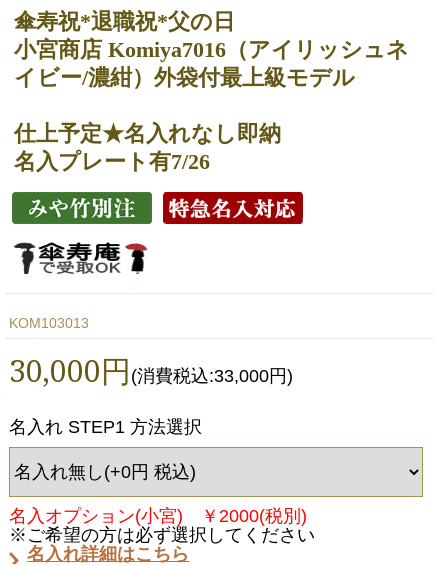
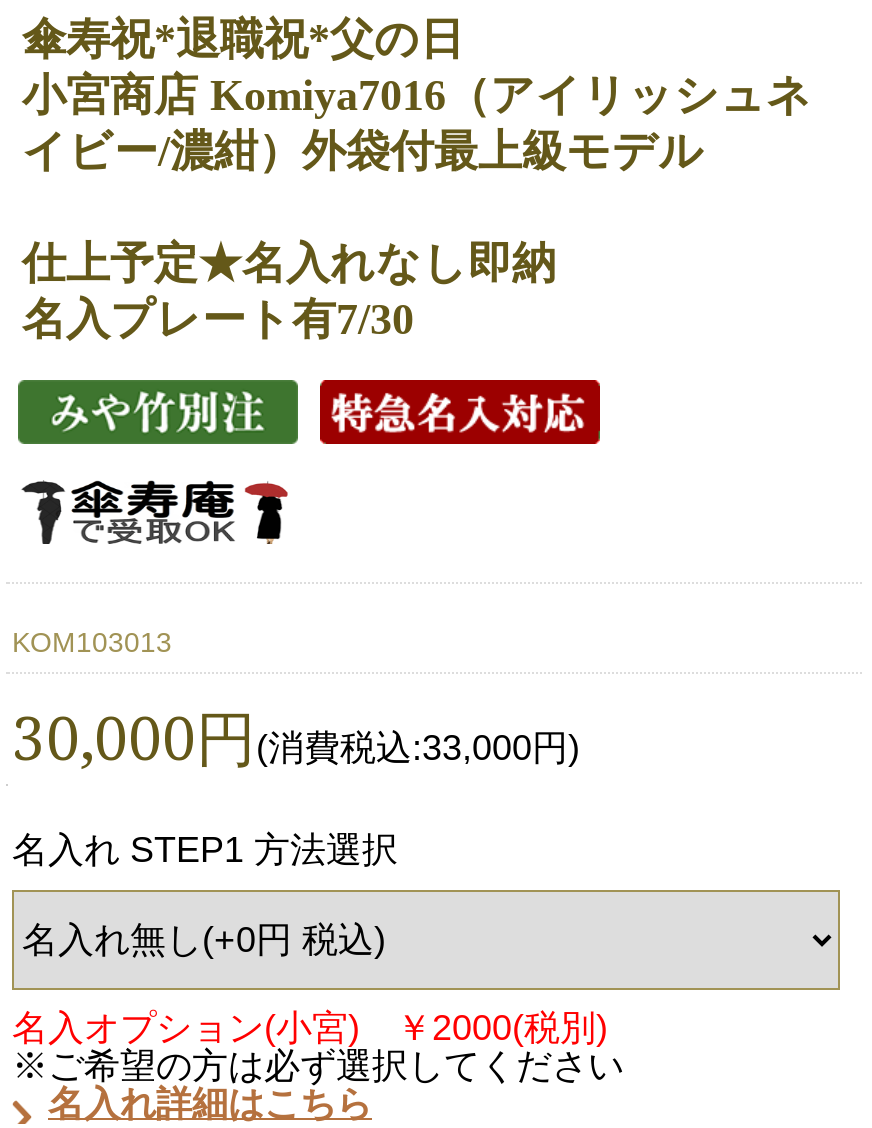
- 名入プレート有7/26
+ 名入プレート有7/30
